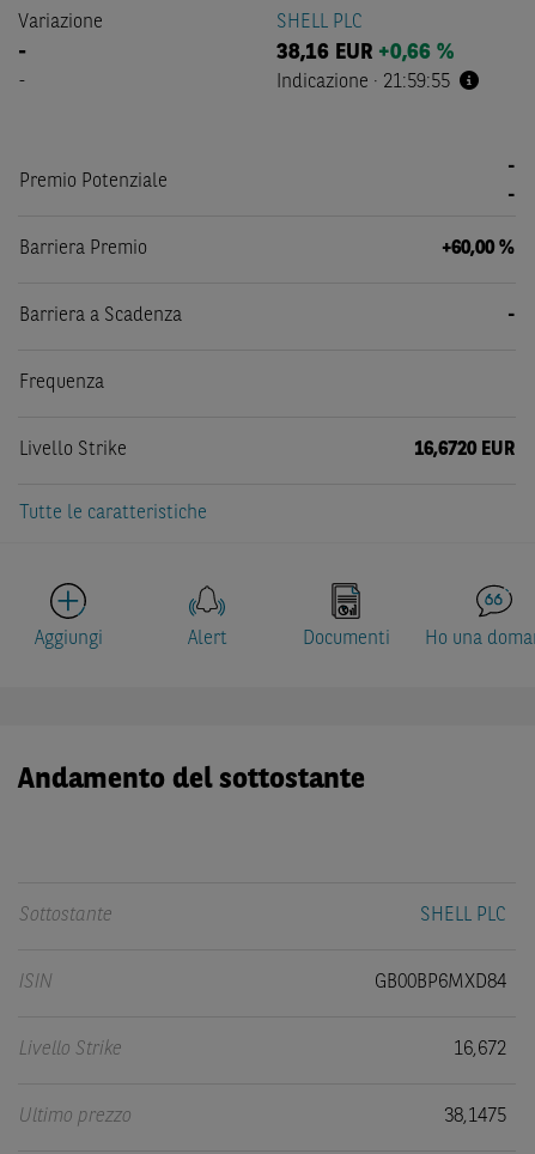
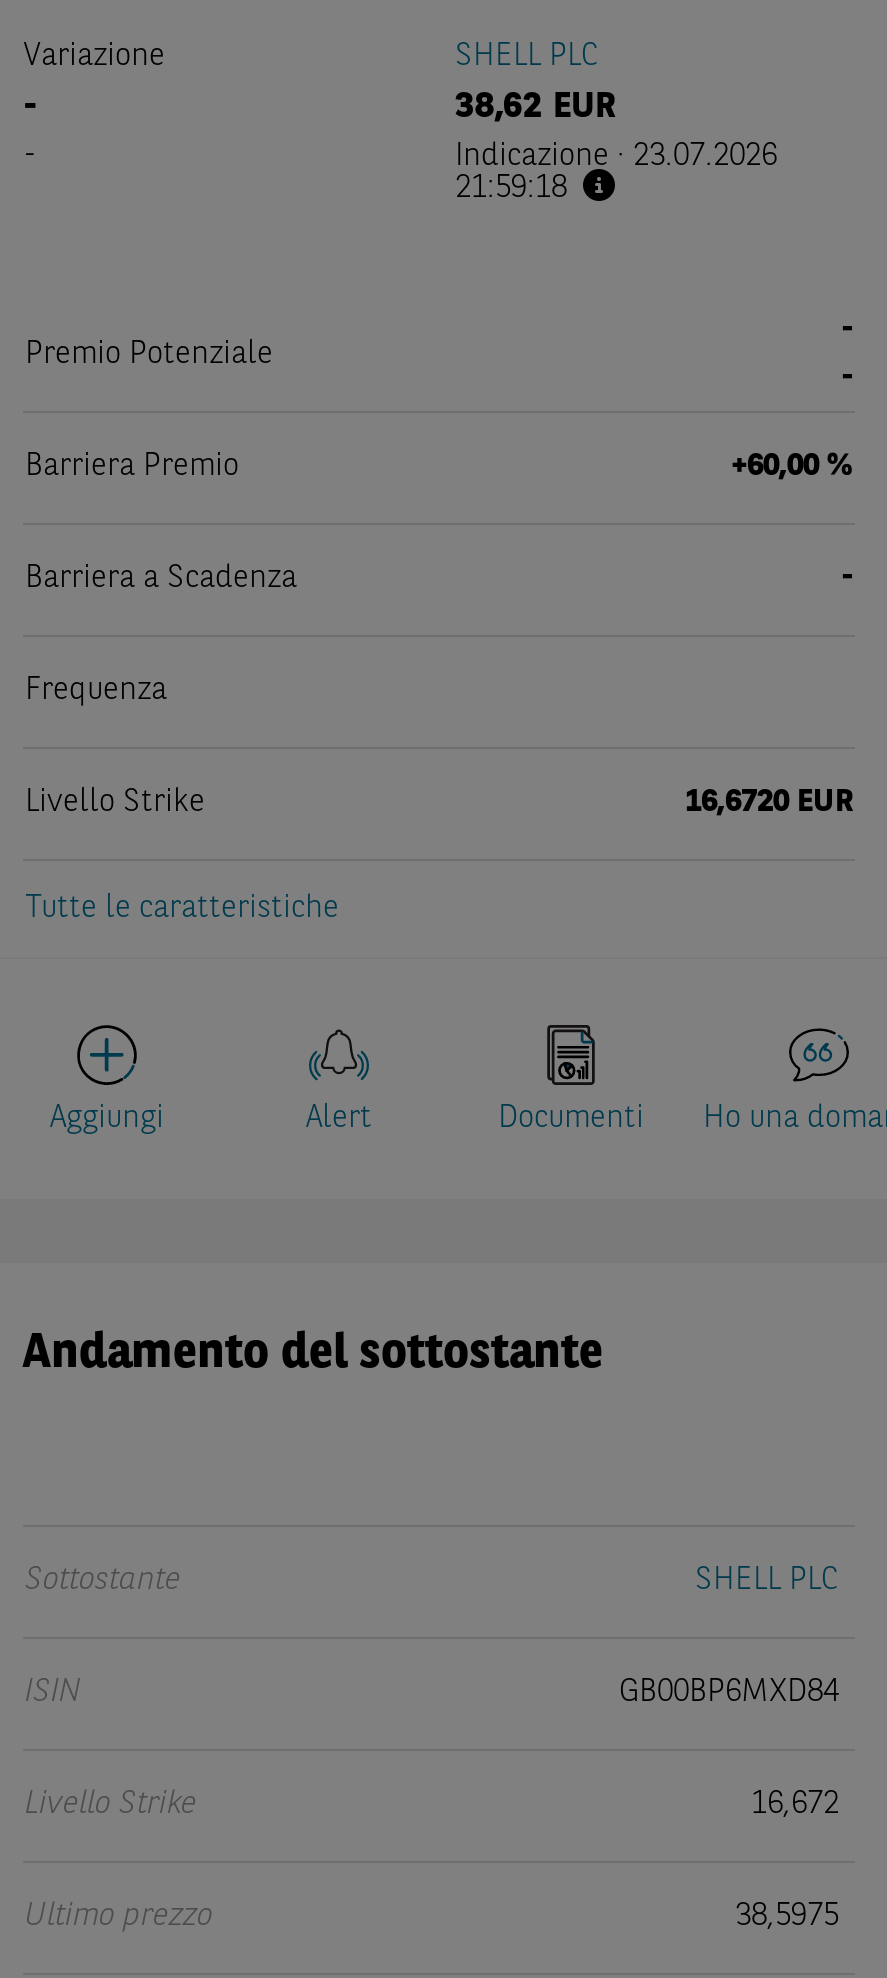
- 38,16 EUR +0,66 %
- Indicazione · 21:59:55
+ 38,62 EUR
+ Indicazione · 23.07.2026
+ 21:59:18

- 38,1475
+ 38,5975
